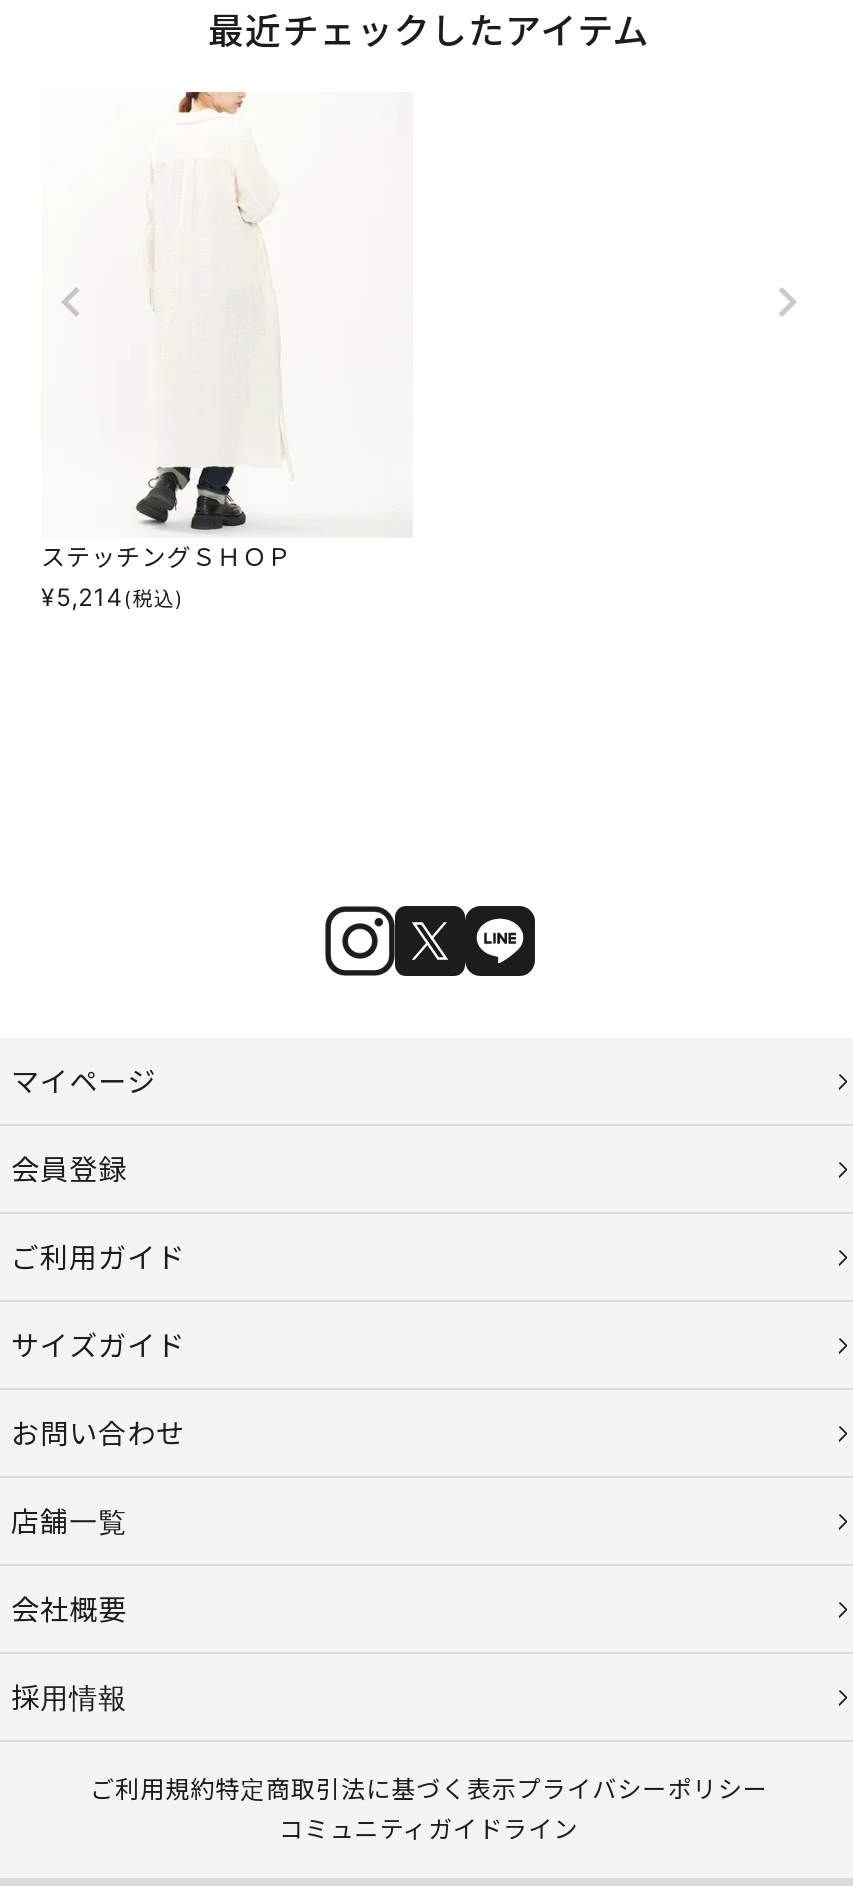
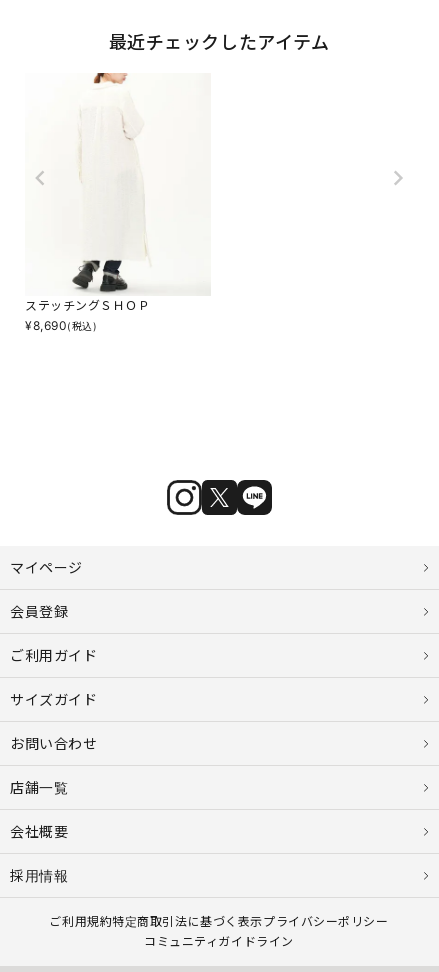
- ¥5,214(税込)
+ ¥8,690(税込)
